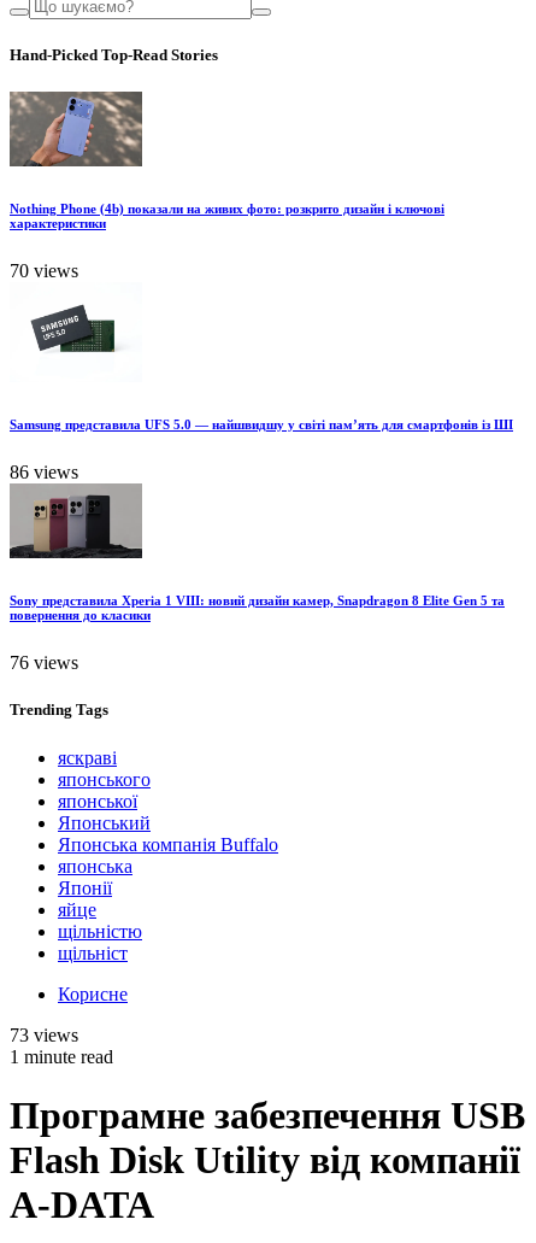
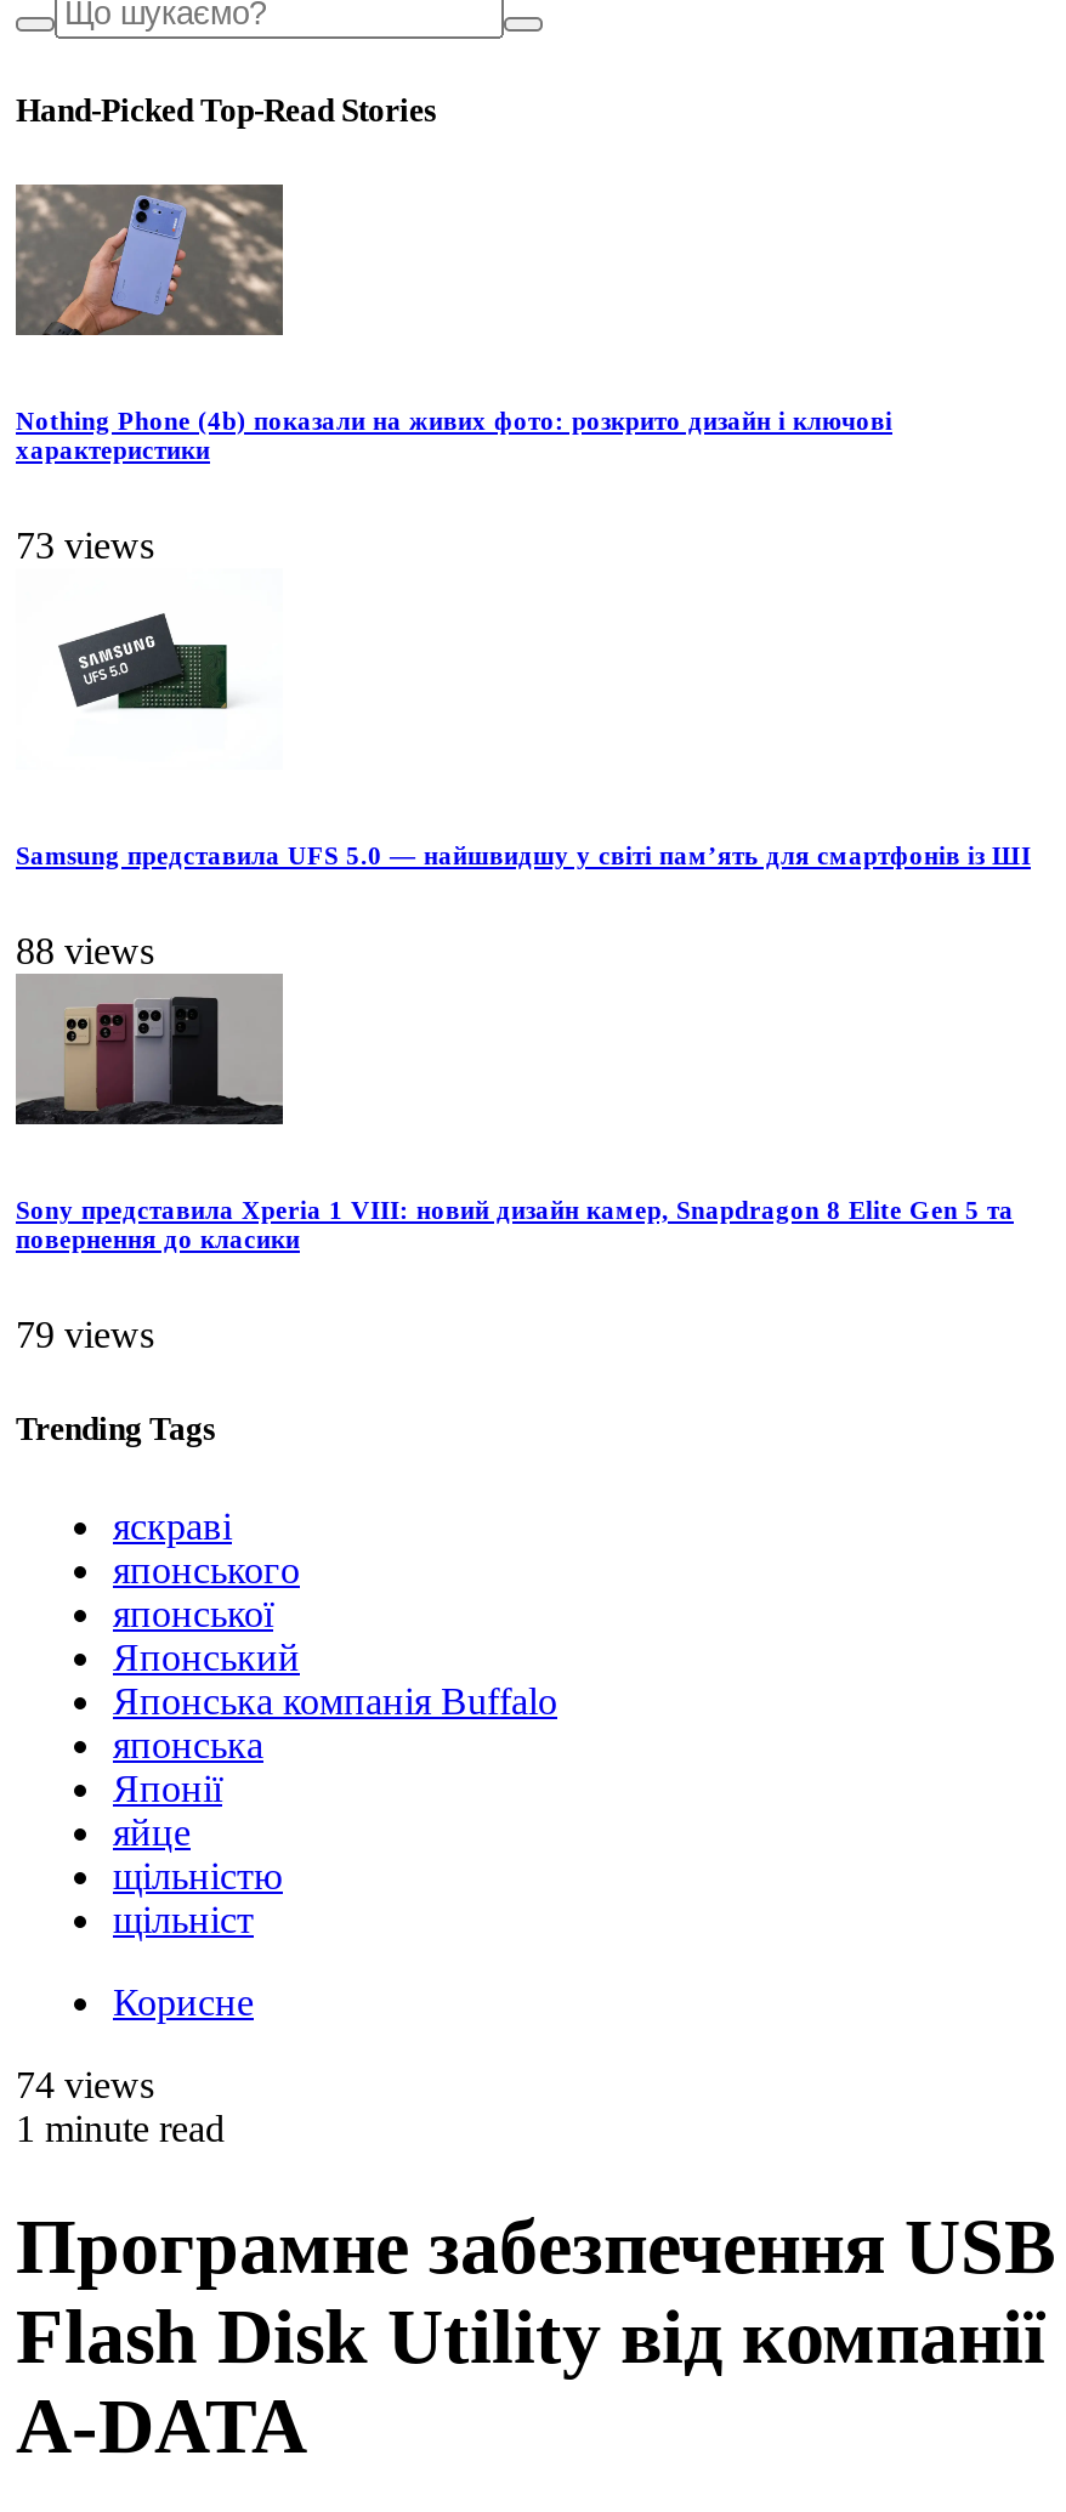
- 70 views
+ 73 views

- 86 views
+ 88 views

- 76 views
+ 79 views

- 73 views
+ 74 views
